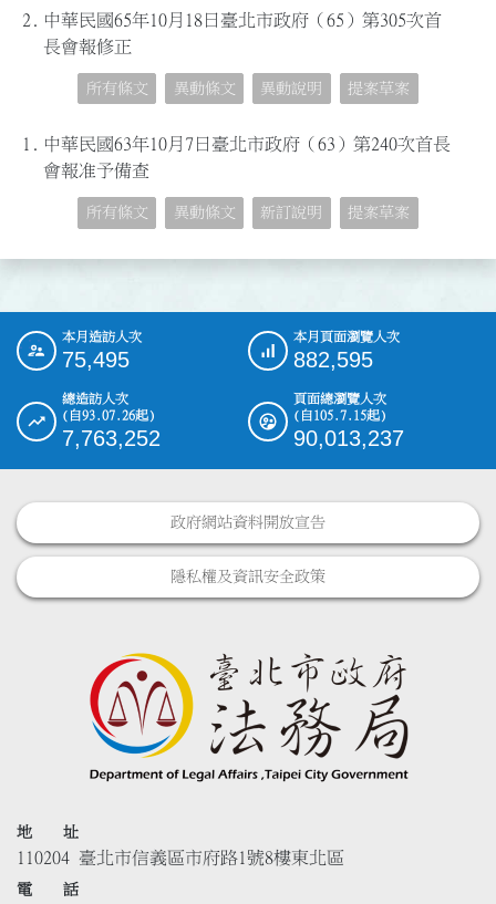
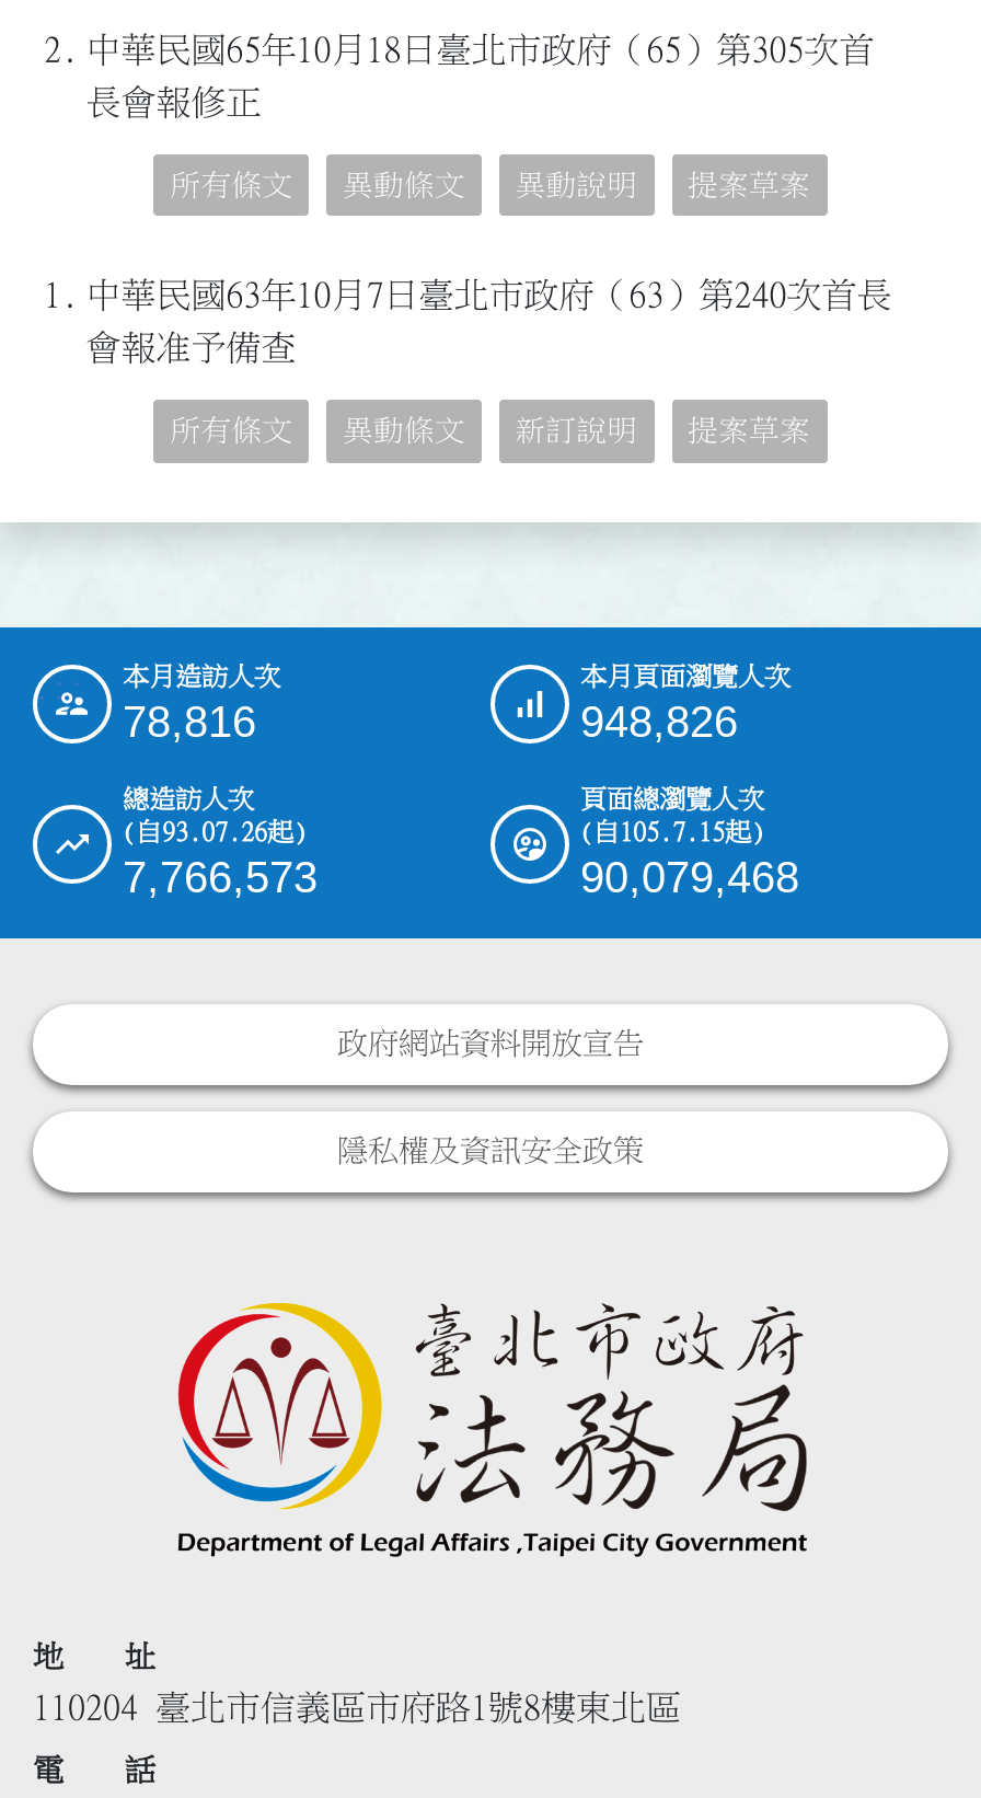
- 75,495
+ 78,816

- 882,595
+ 948,826

- 7,763,252
+ 7,766,573

- 90,013,237
+ 90,079,468
